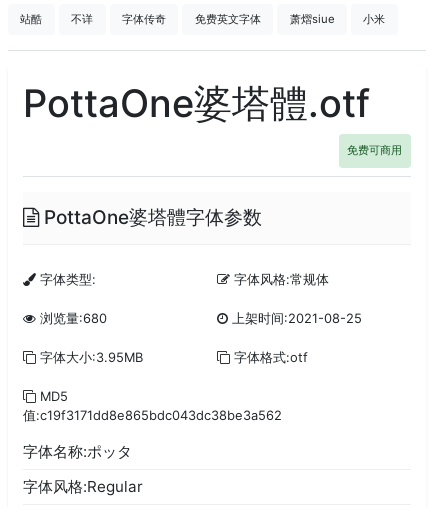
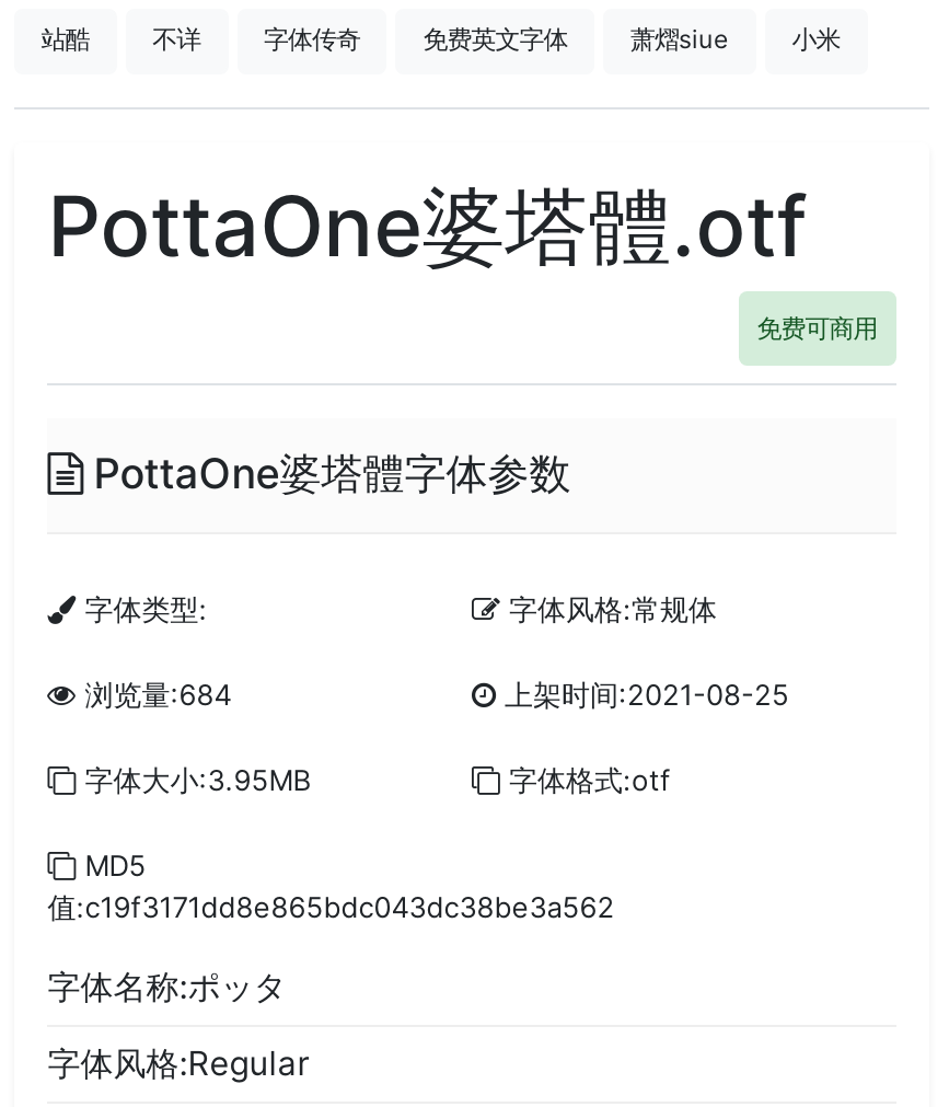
- 浏览量:680
+ 浏览量:684
